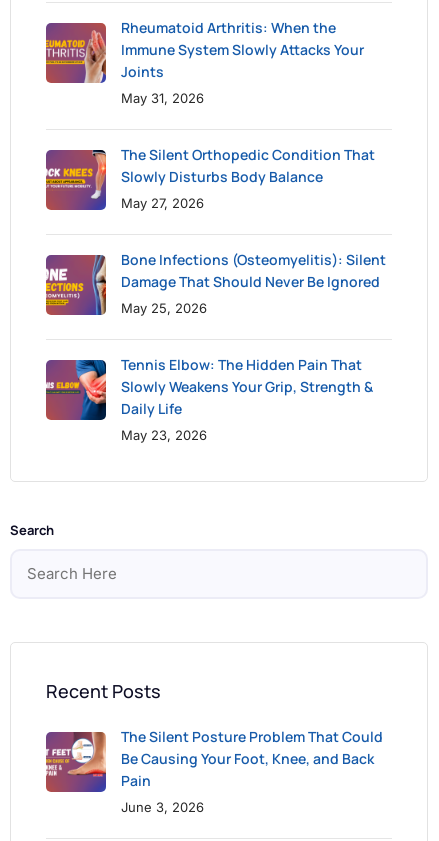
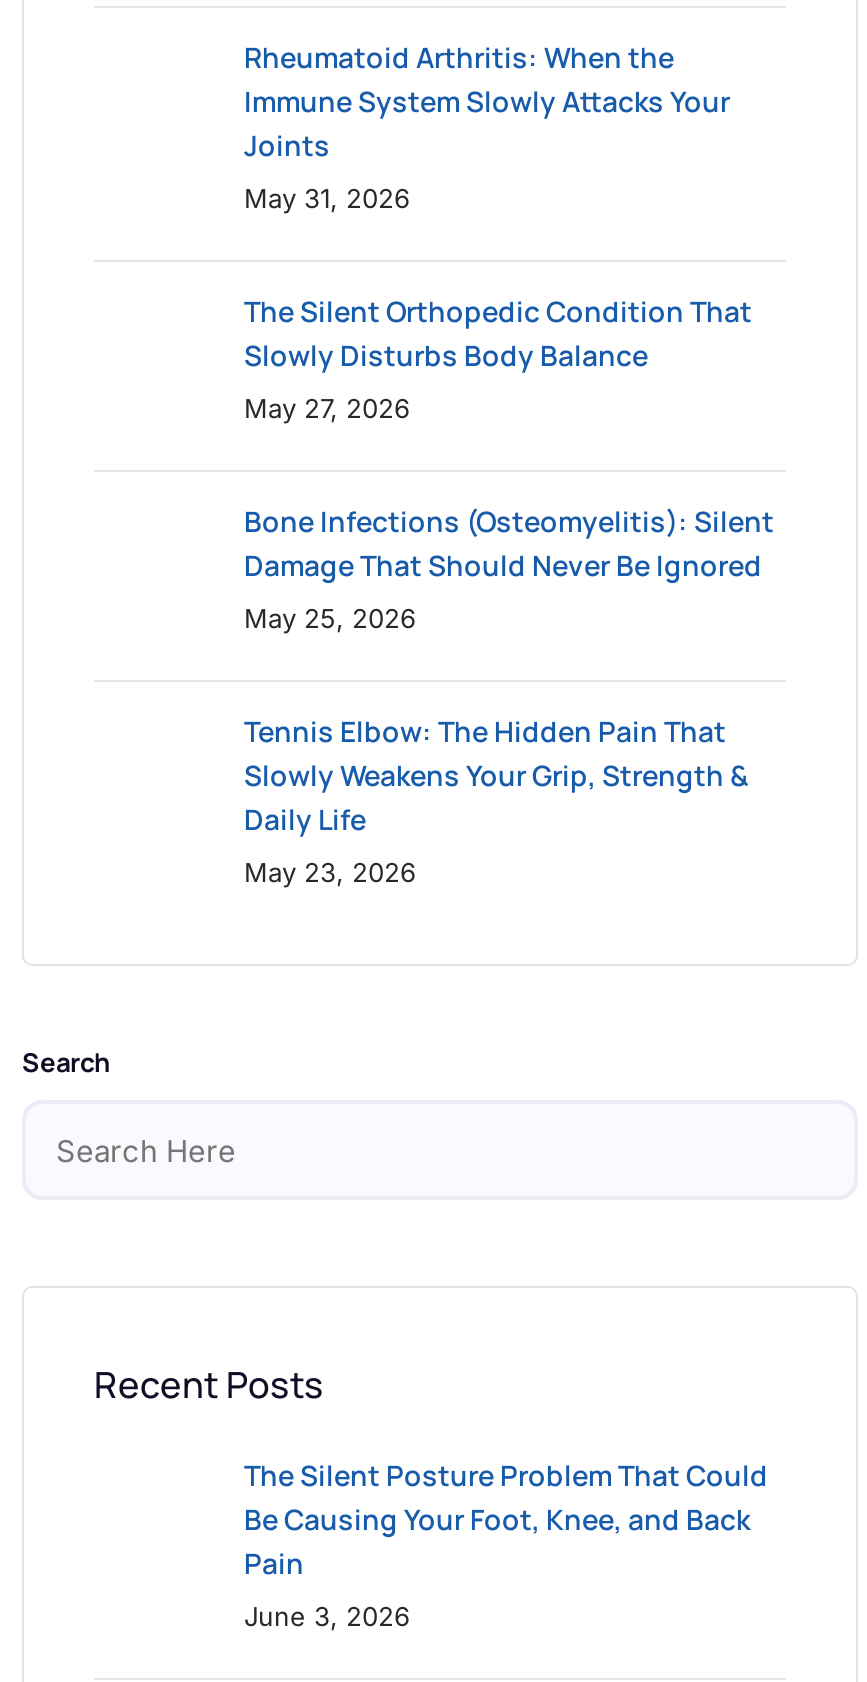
- [image]

- [image]

- [image]

- [image]

- [image]
